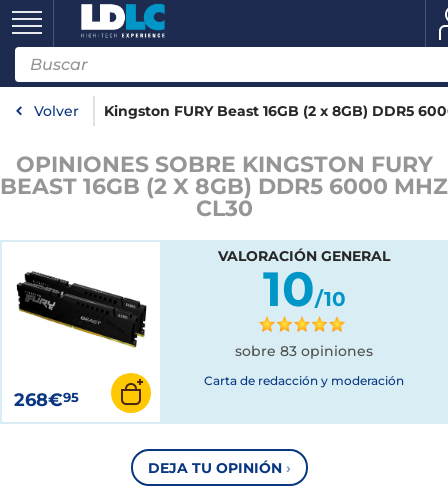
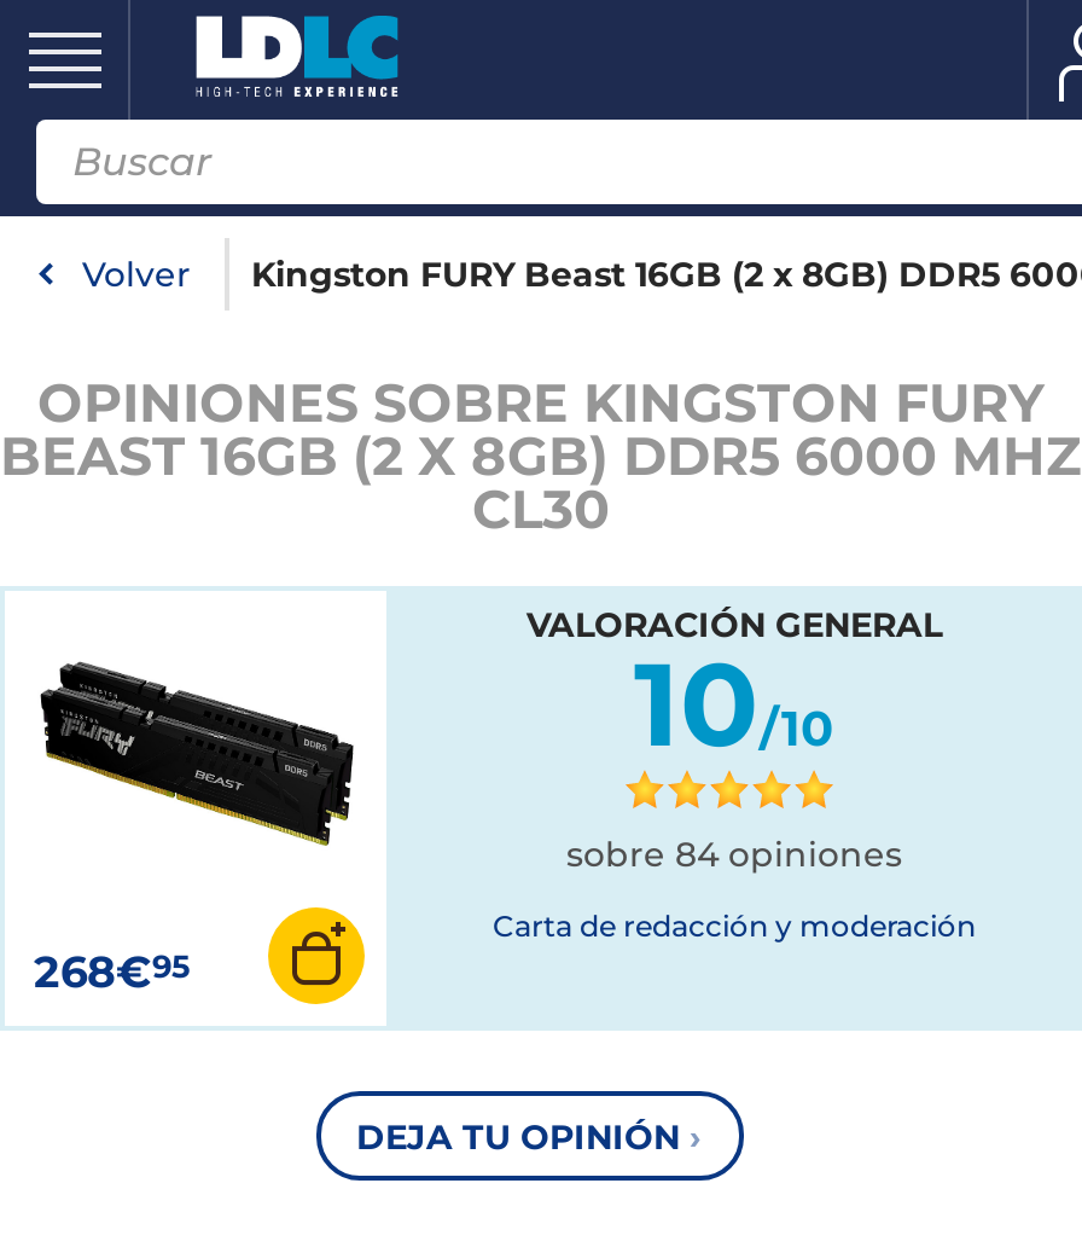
- sobre 83 opiniones
+ sobre 84 opiniones
